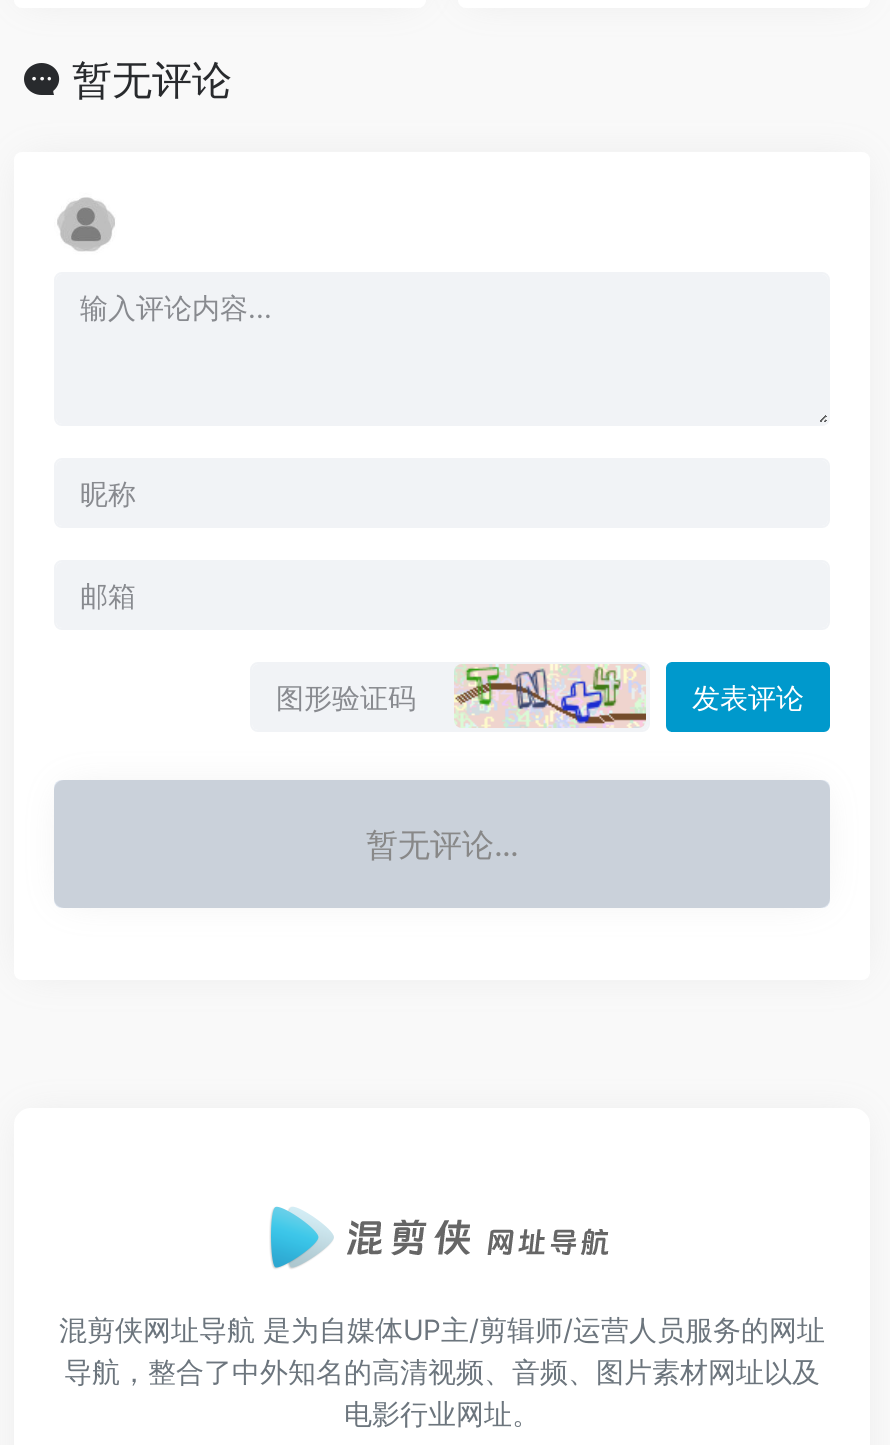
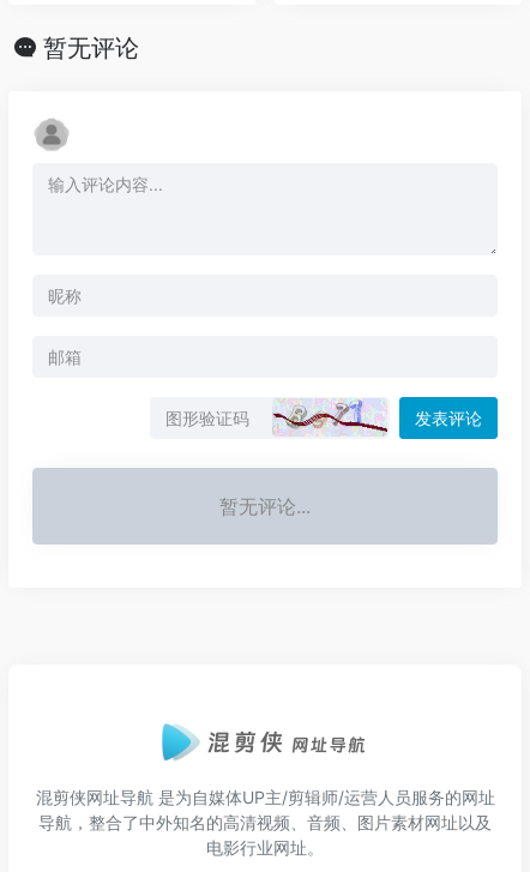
- [image]
+ [image]
